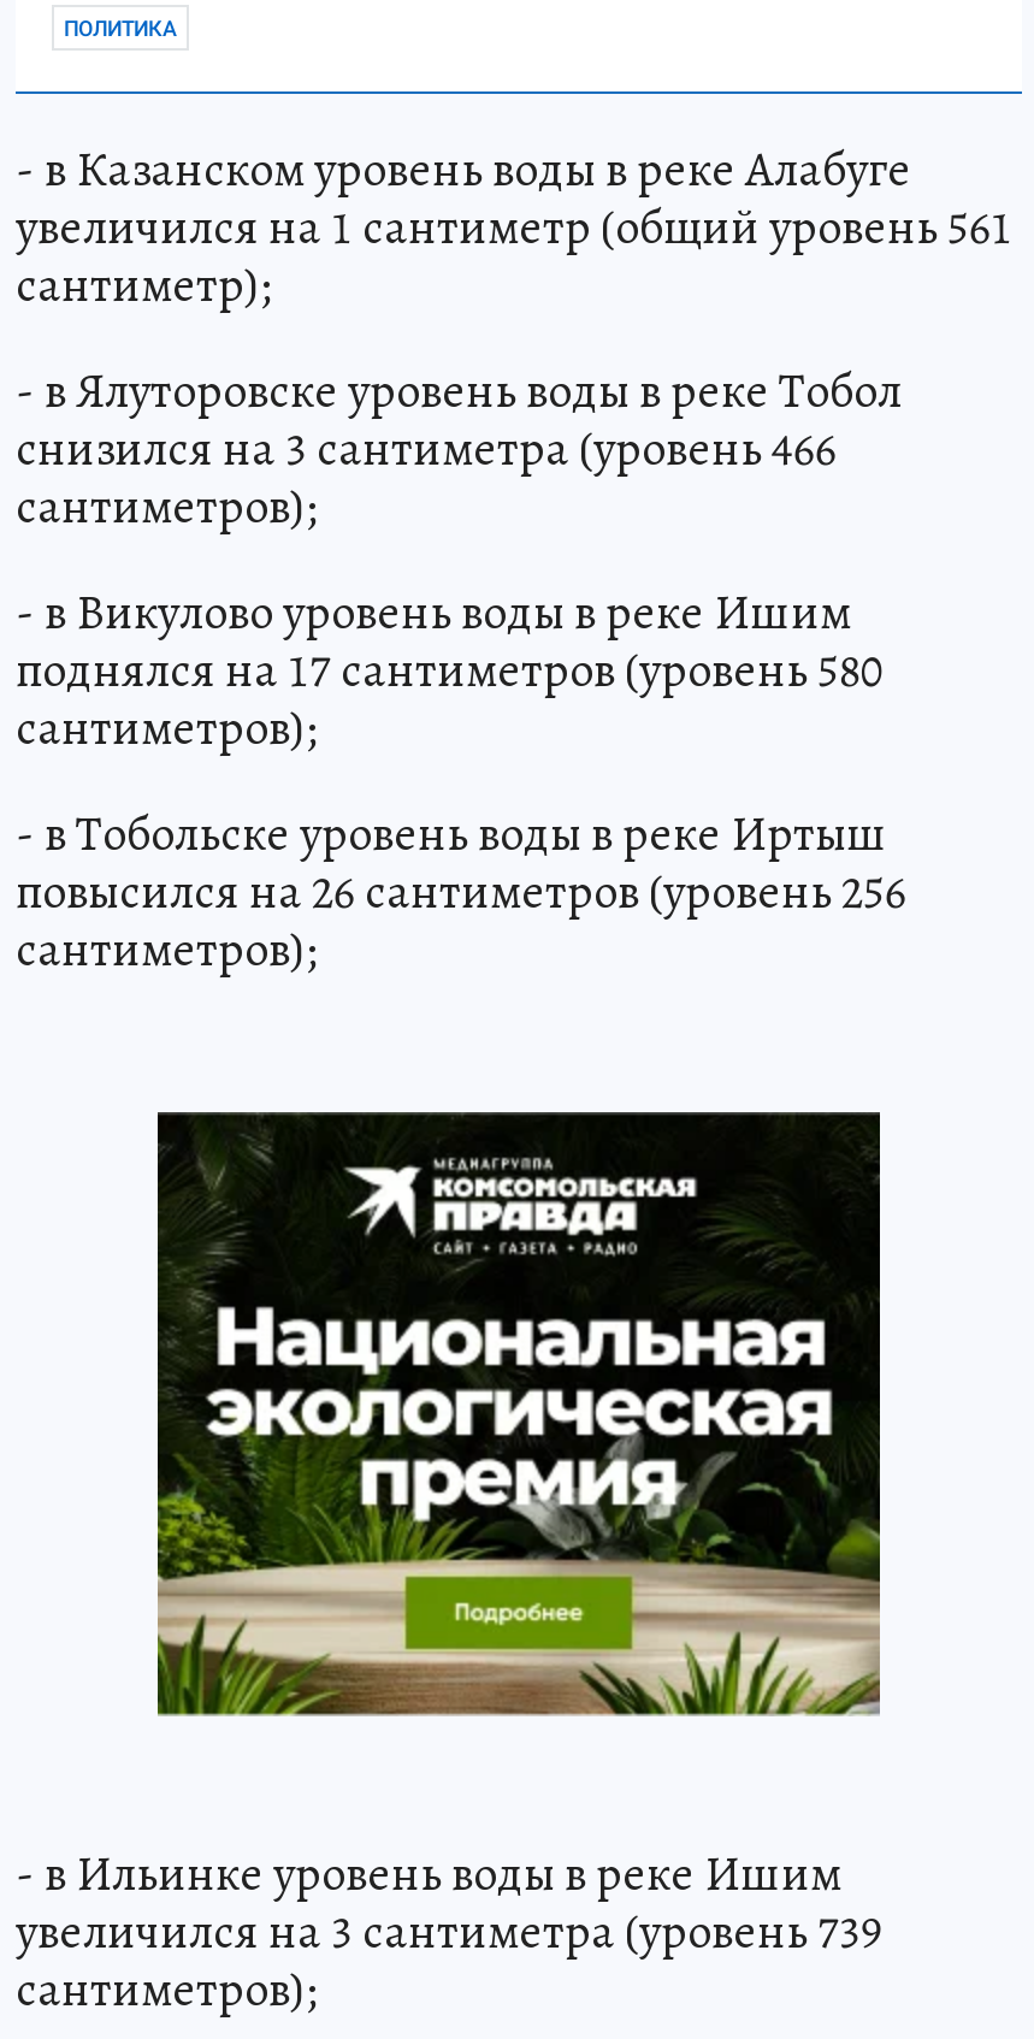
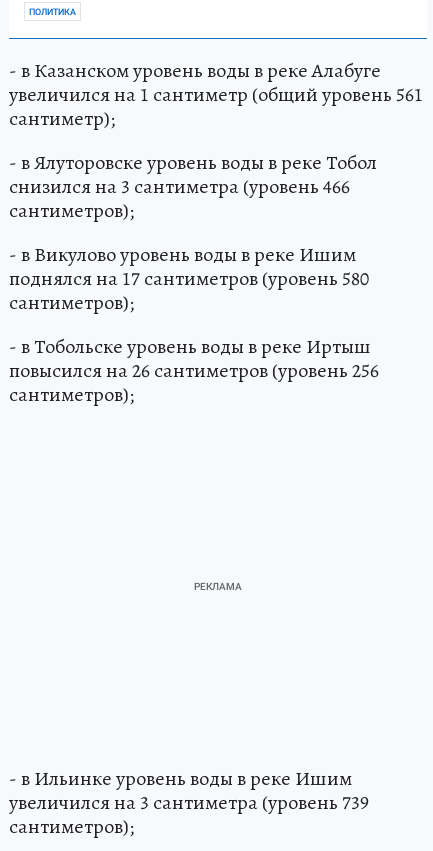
- [image]
